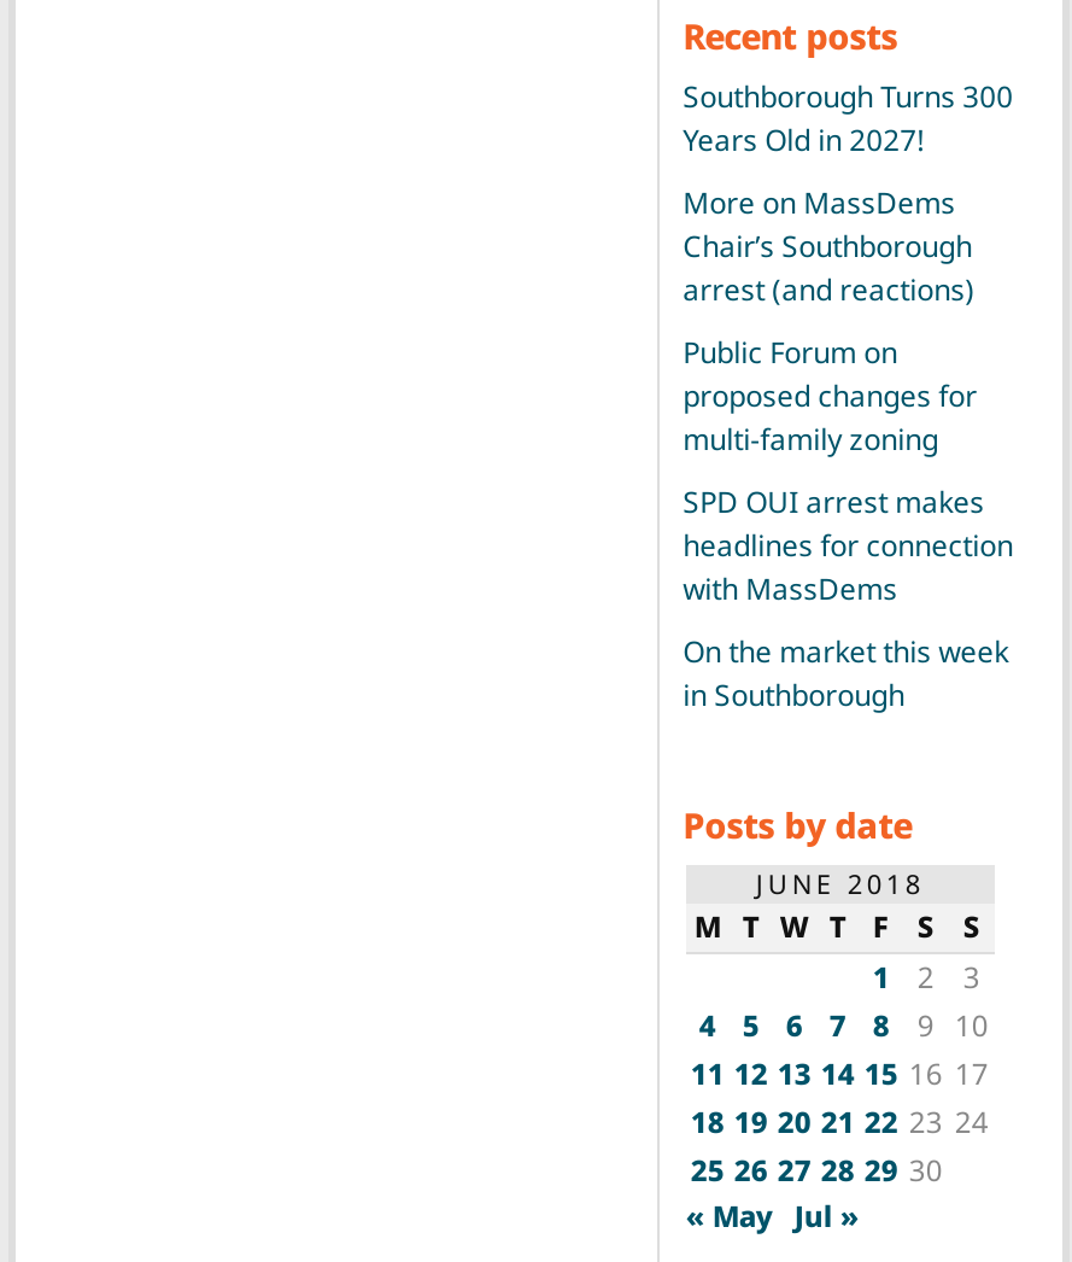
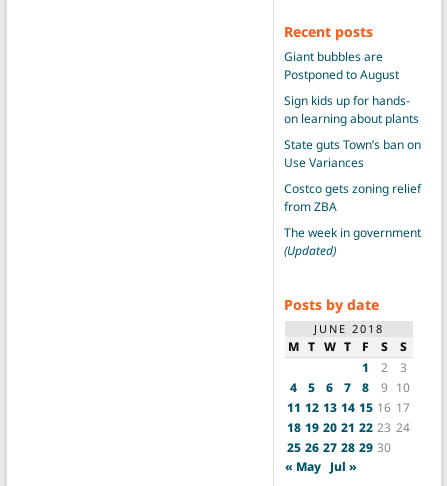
- Southborough Turns 300
- Years Old in 2027!
+ Giant bubbles are
+ Postponed to August

- More on MassDems
- Chair’s Southborough
- arrest (and reactions)
+ Sign kids up for hands-
+ on learning about plants

- Public Forum on
- proposed changes for
- multi-family zoning
+ State guts Town’s ban on
+ Use Variances

- SPD OUI arrest makes
- headlines for connection
- with MassDems
+ Costco gets zoning relief
+ from ZBA

- On the market this week
- in Southborough
+ The week in government
+ (Updated)
